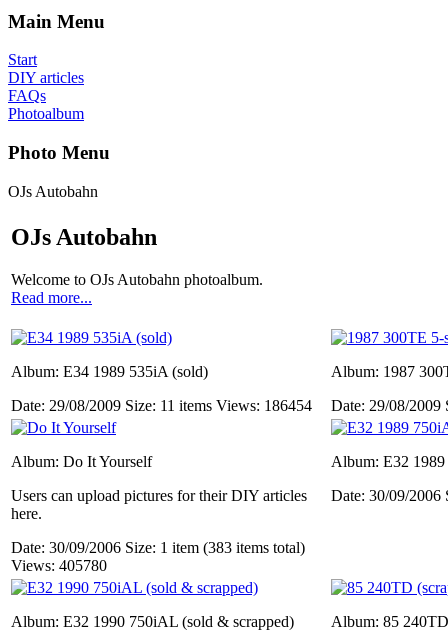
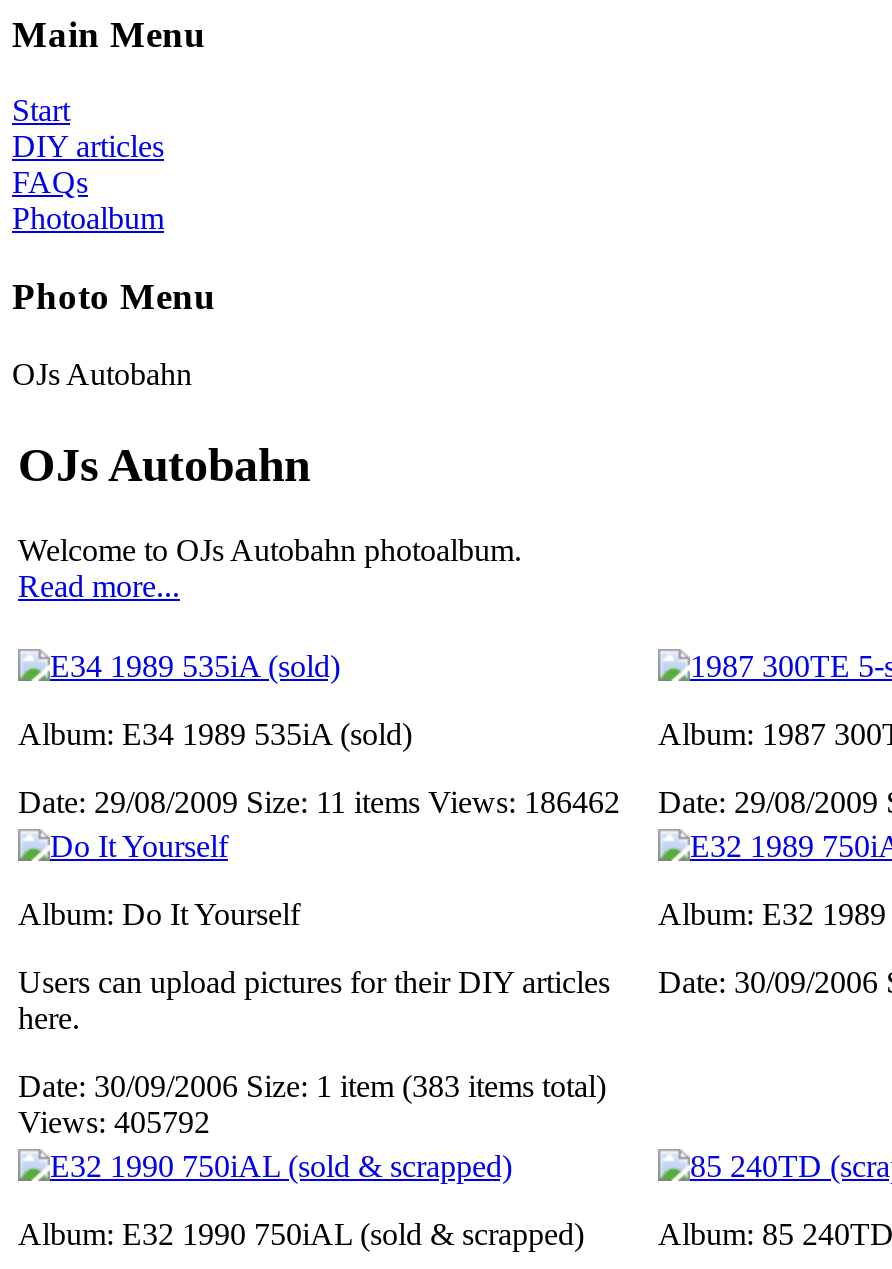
- Date: 29/08/2009 Size: 11 items Views: 186454
+ Date: 29/08/2009 Size: 11 items Views: 186462

- Views: 405780
+ Views: 405792
